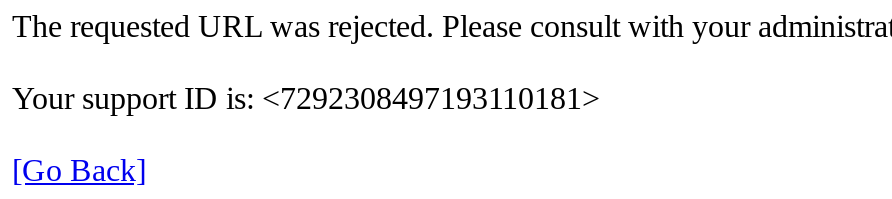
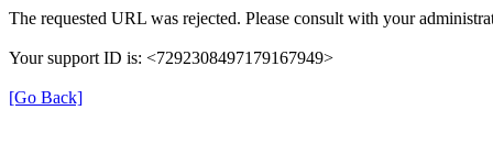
- Your support ID is: <7292308497193110181>
+ Your support ID is: <7292308497179167949>
